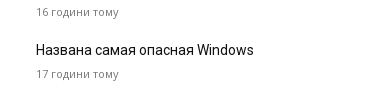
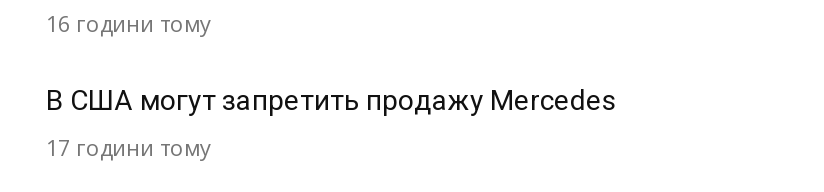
- Названа самая опасная Windows
+ В США могут запретить продажу Mercedes
